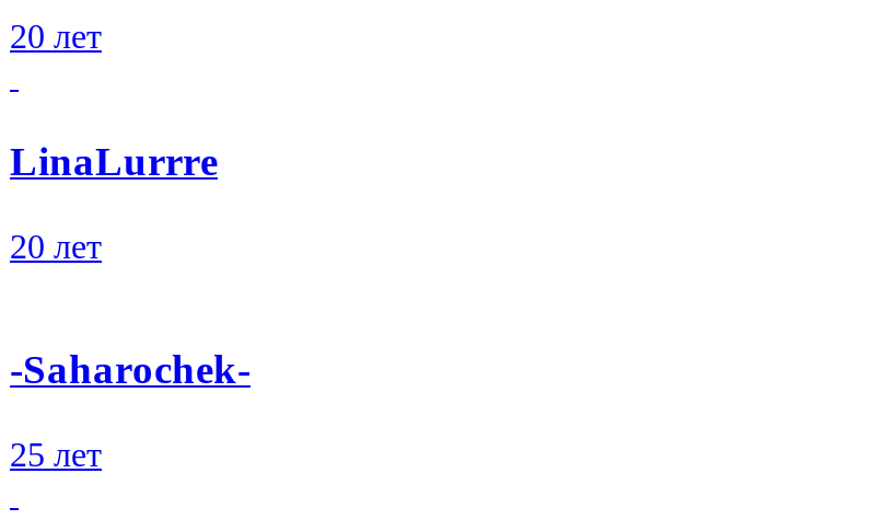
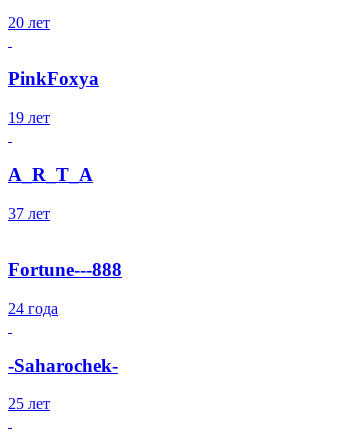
- LinaLurrre
- 20 лет
+ PinkFoxya
+ 19 лет
+ A_R_T_A
+ 37 лет
+ Fortune---888
+ 24 года
